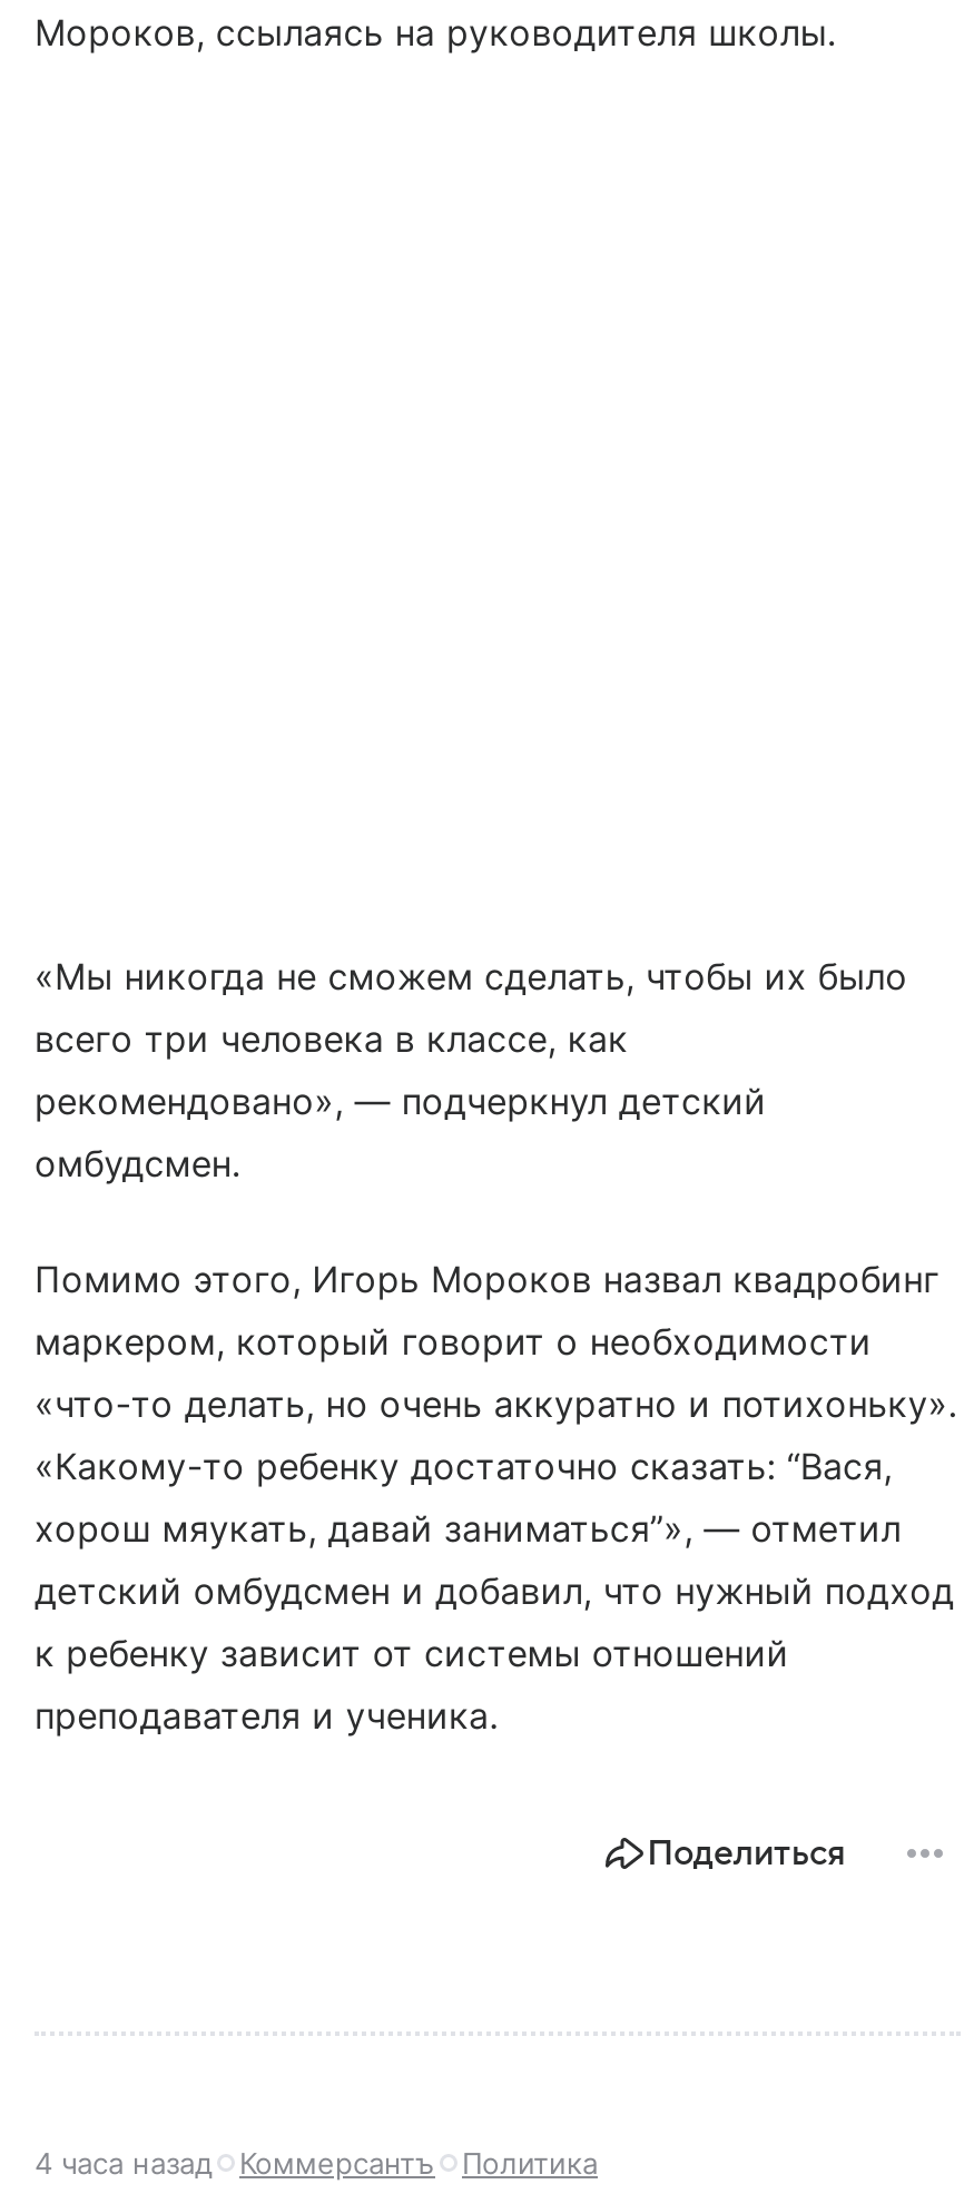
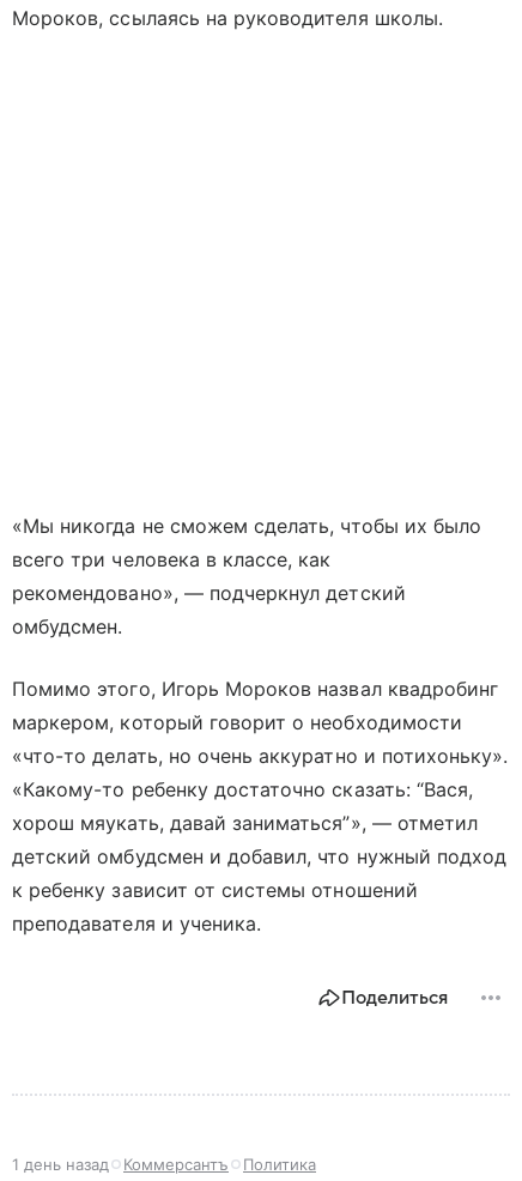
- 4 часа назад Коммерсантъ Политика
+ 1 день назад Коммерсантъ Политика
